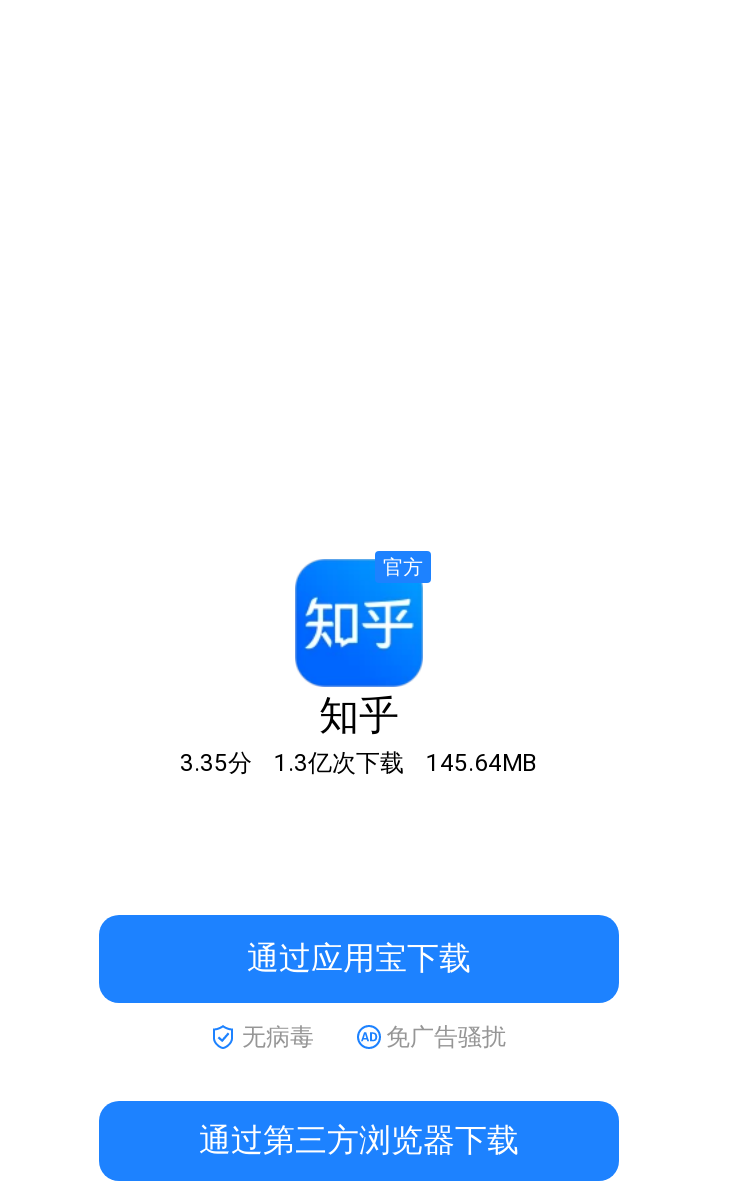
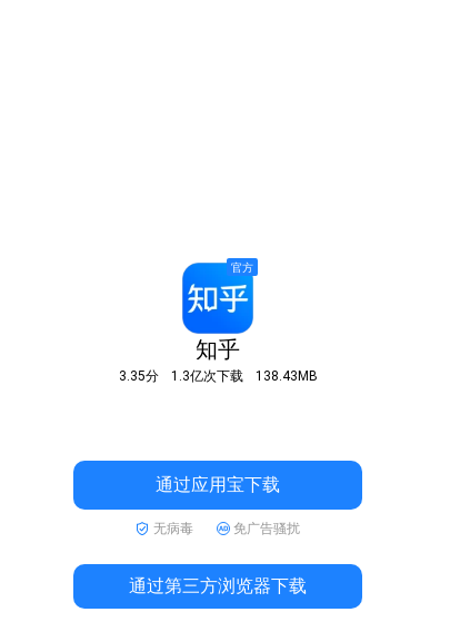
- 3.35分 1.3亿次下载 145.64MB
+ 3.35分 1.3亿次下载 138.43MB
